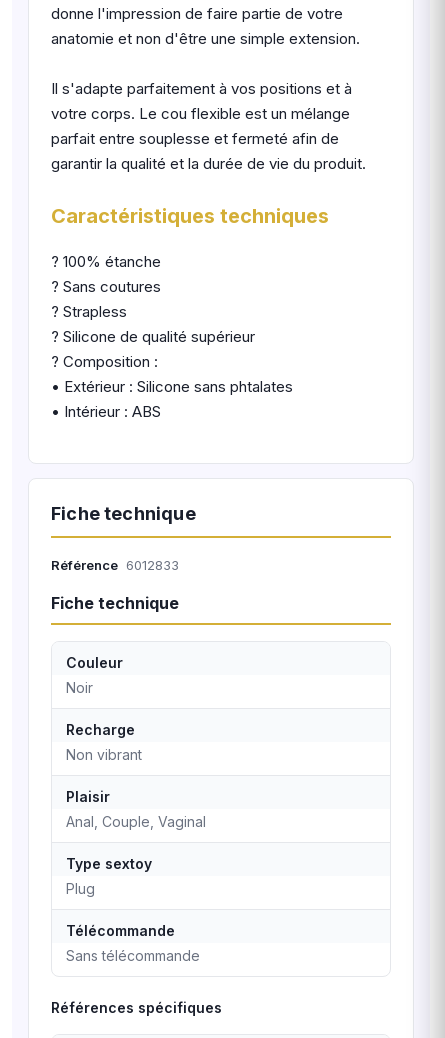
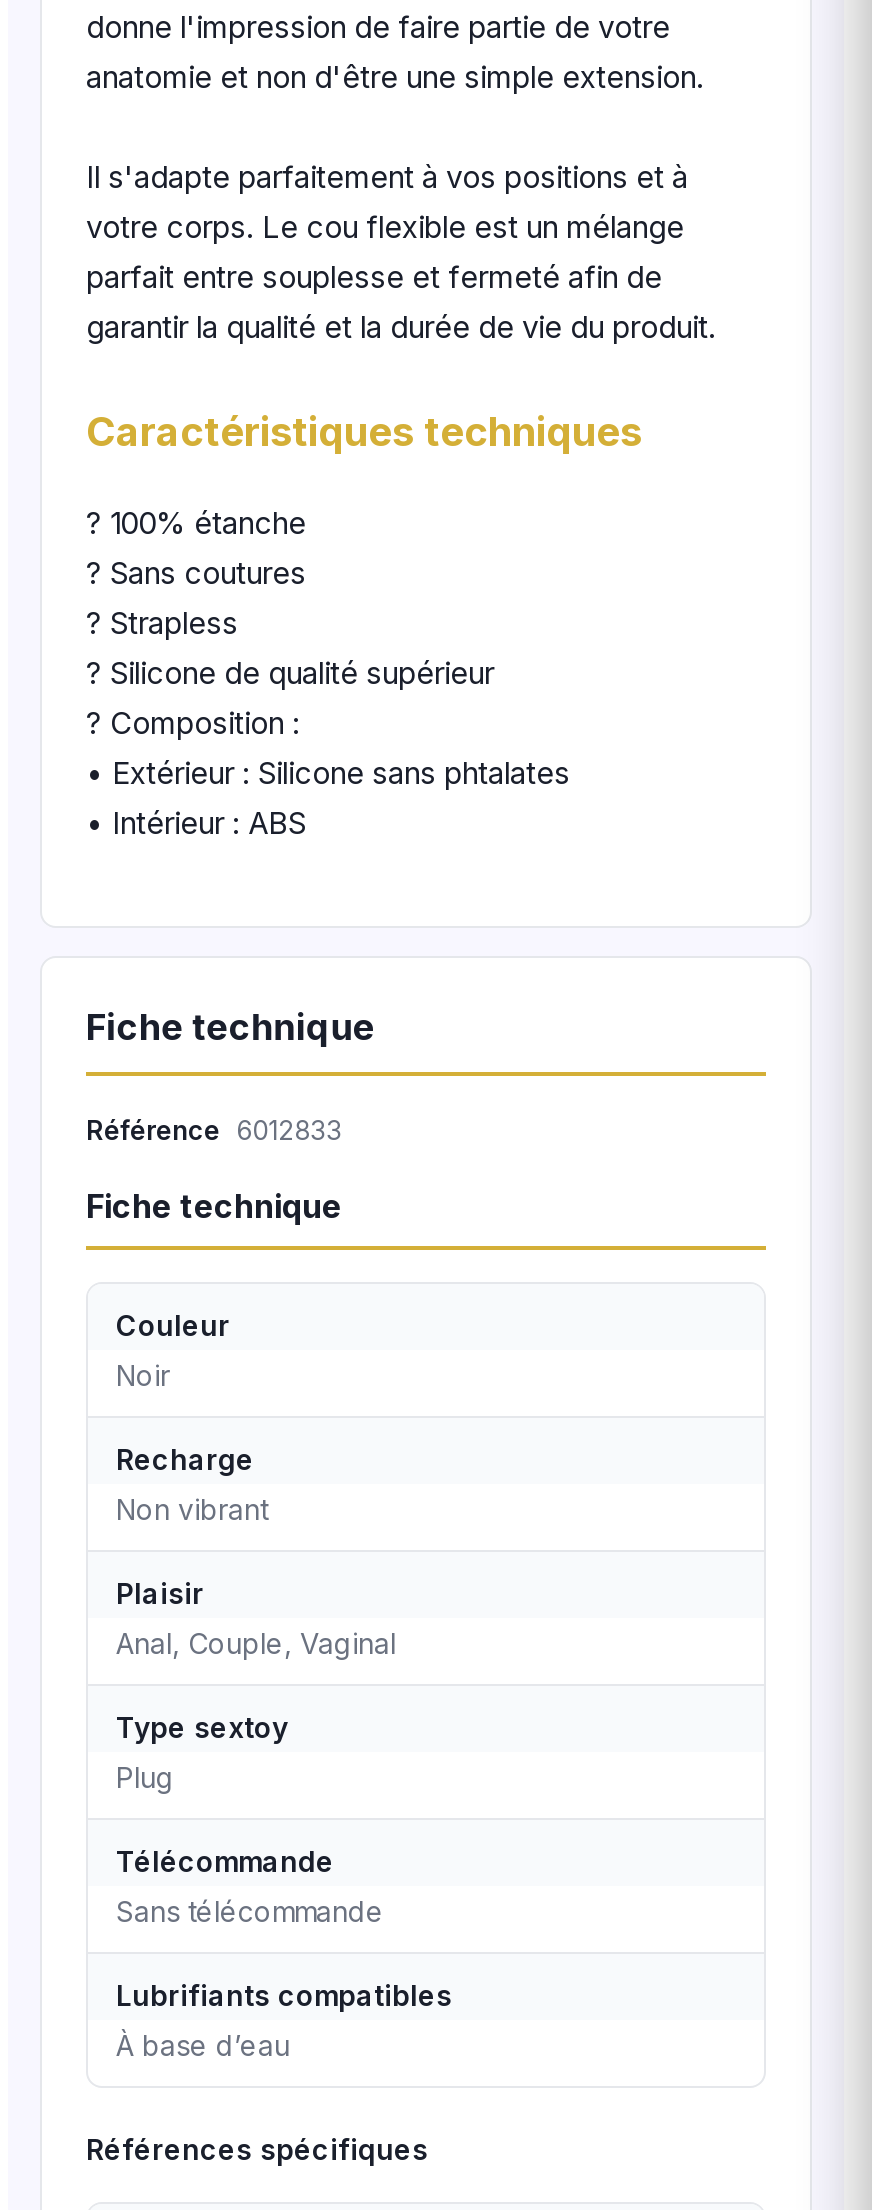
+ Lubrifiants compatibles
+ À base d’eau
